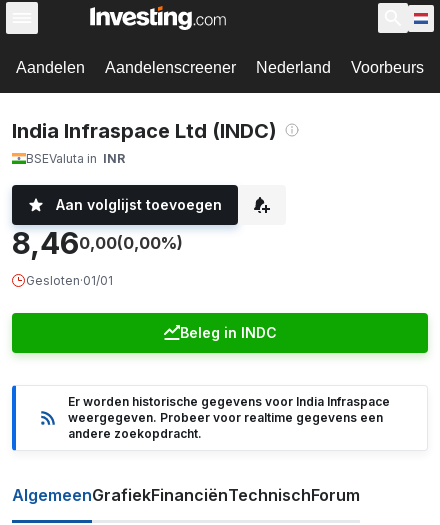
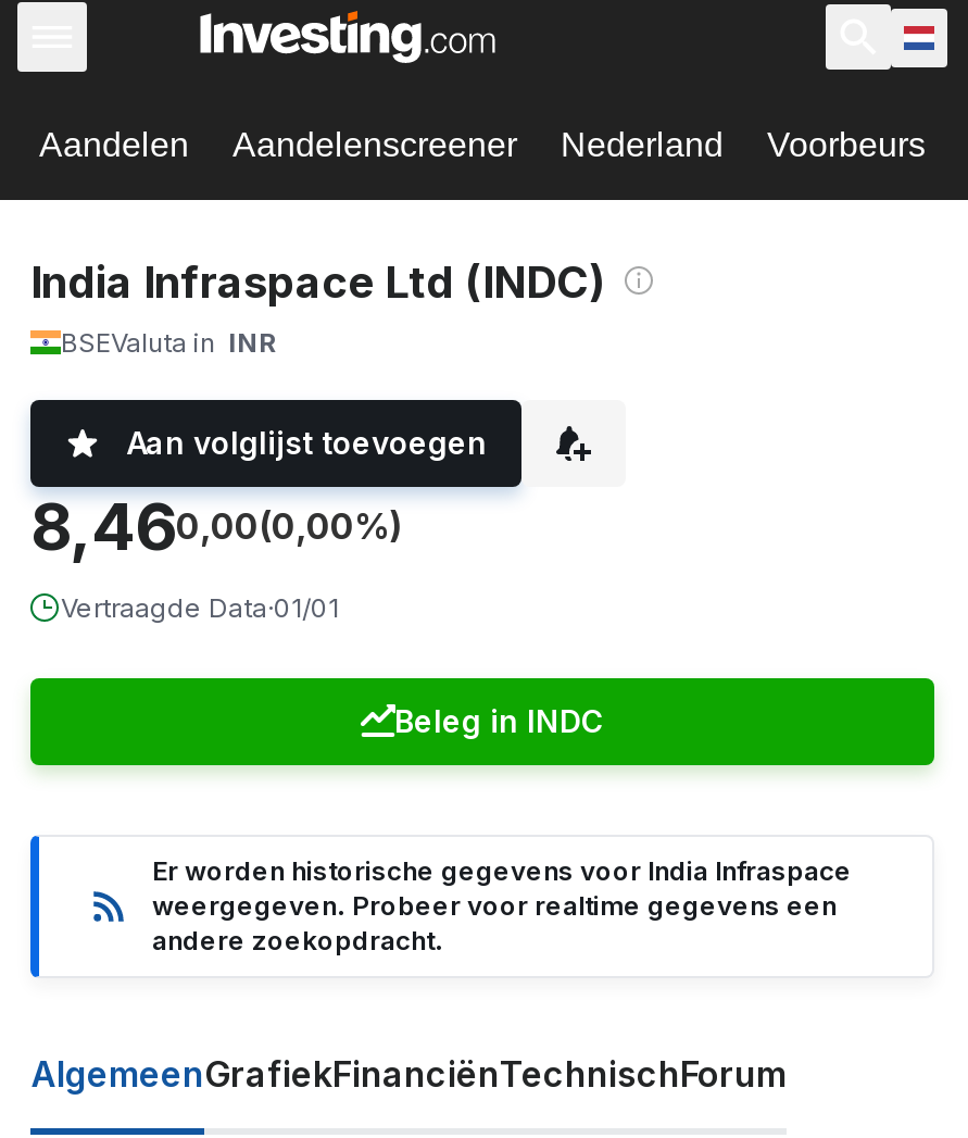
- Gesloten·01/01
+ Vertraagde Data·01/01
